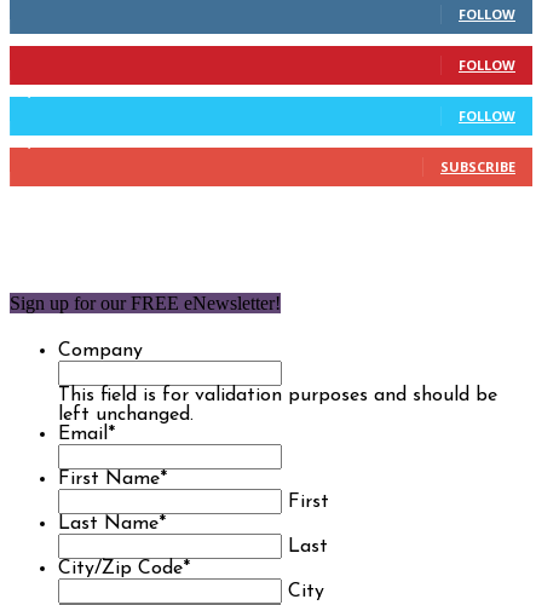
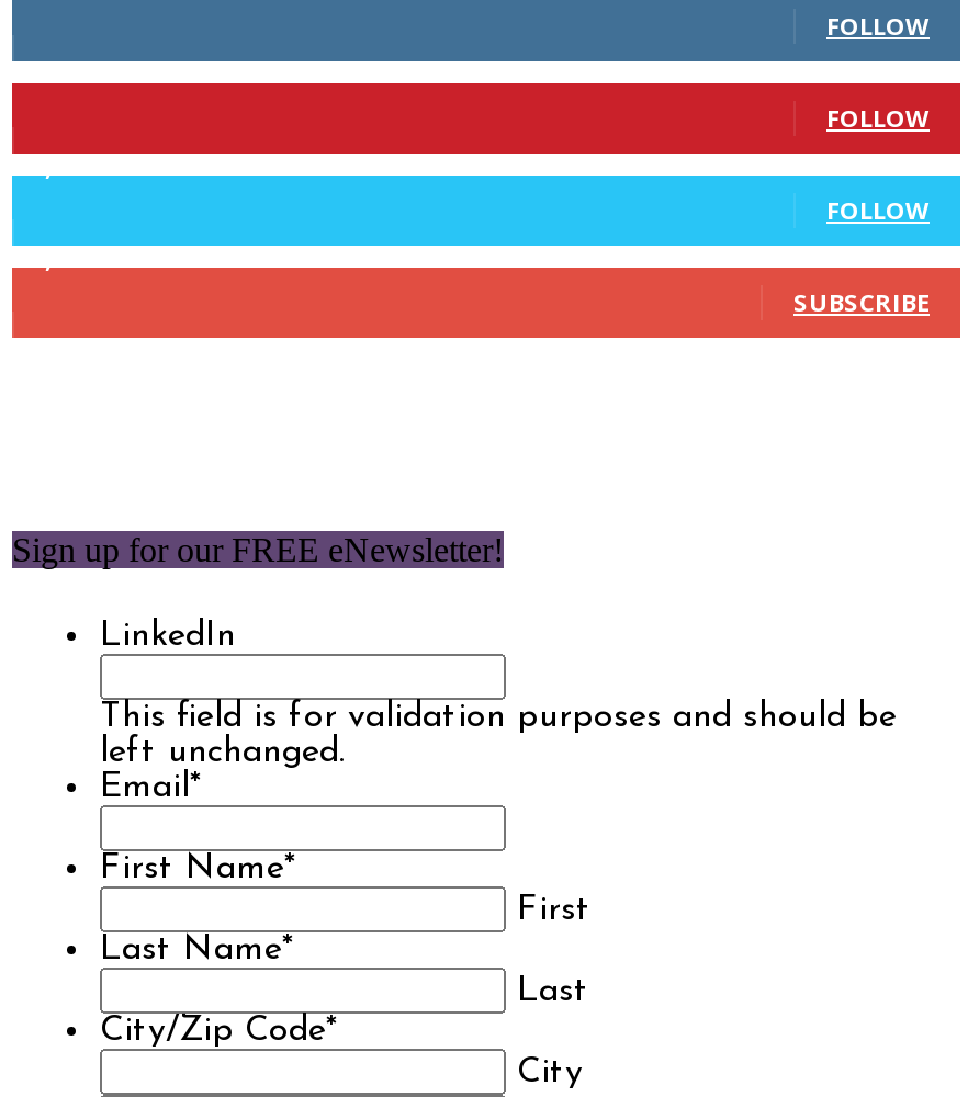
- Company
+ LinkedIn
